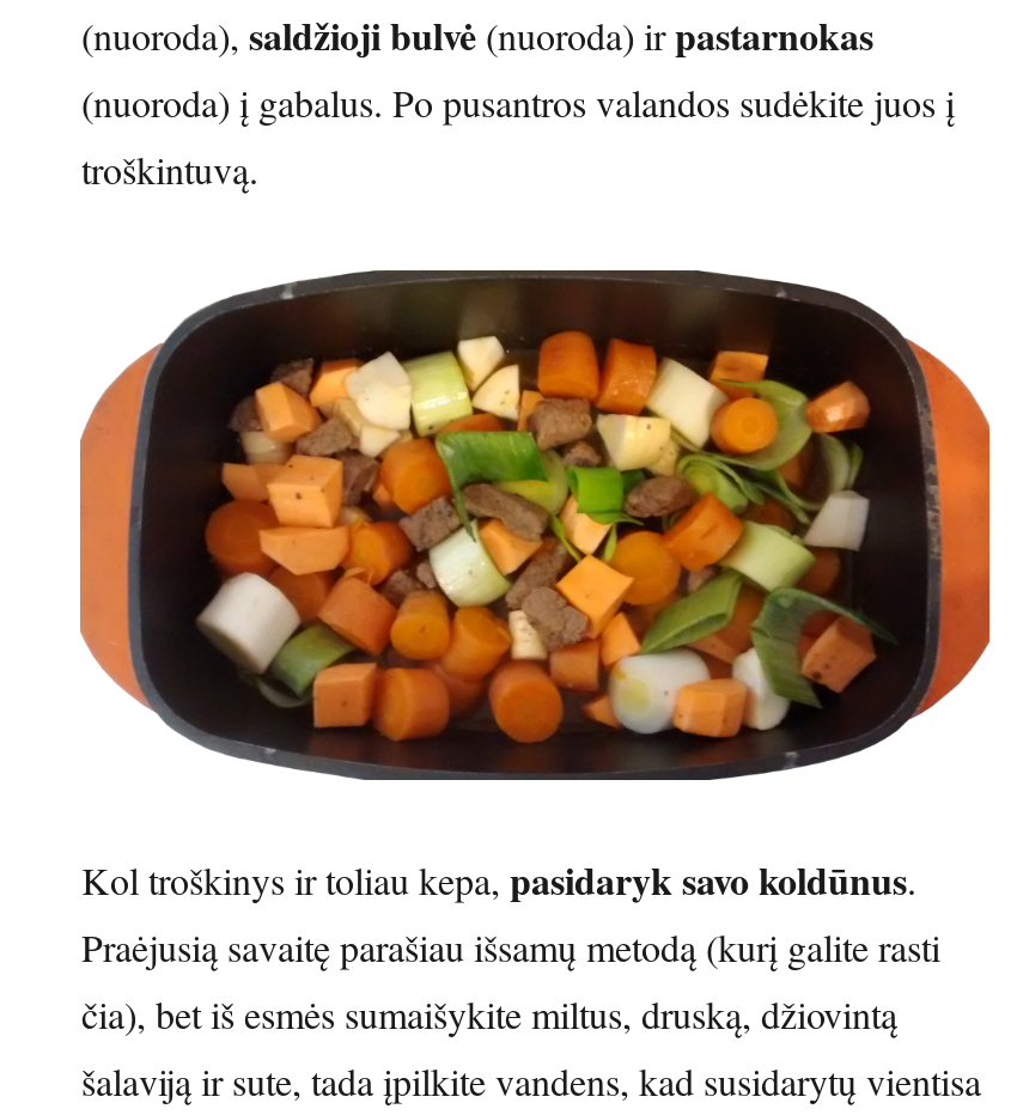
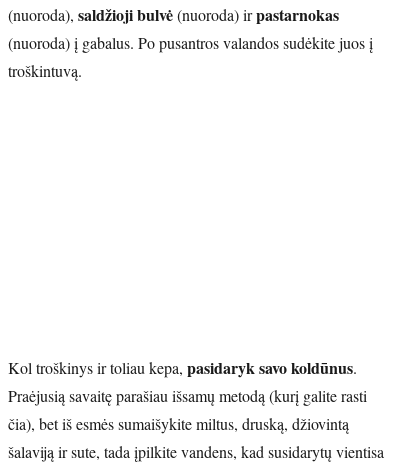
- [image]
